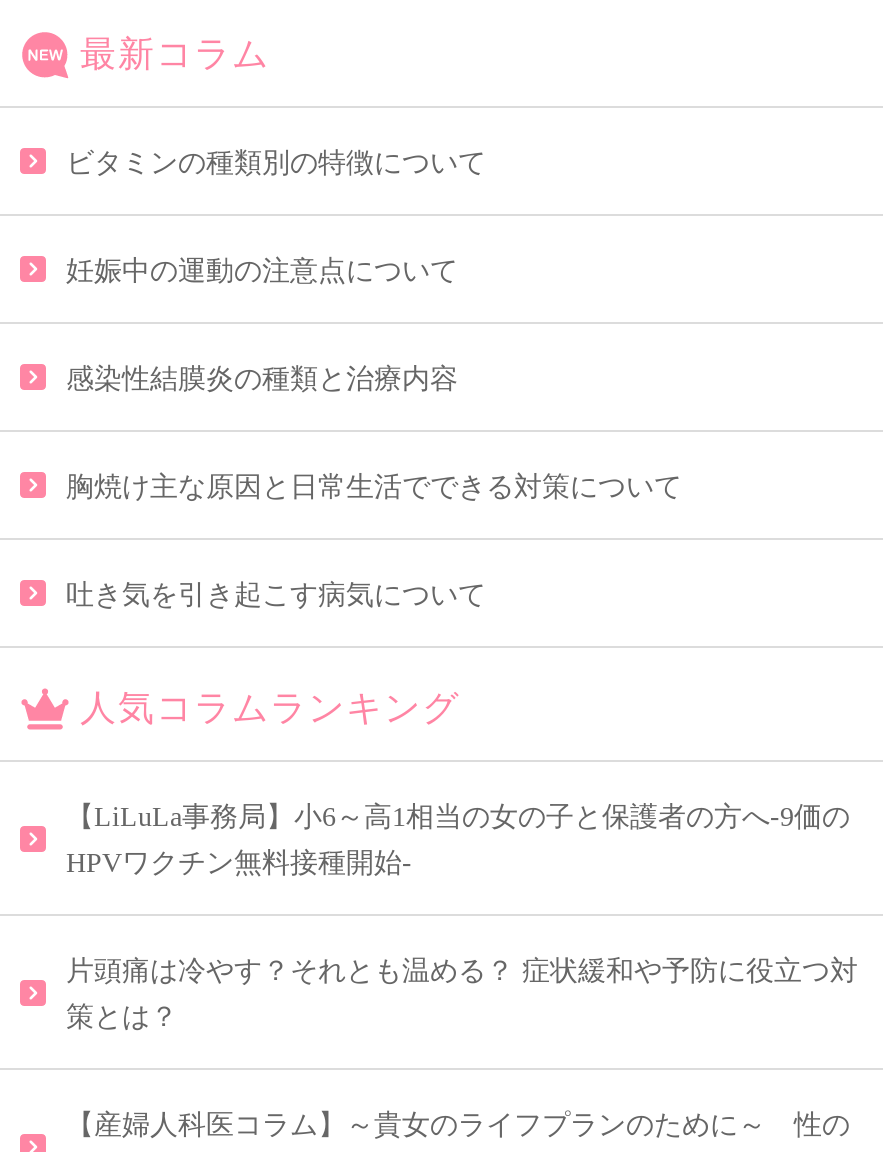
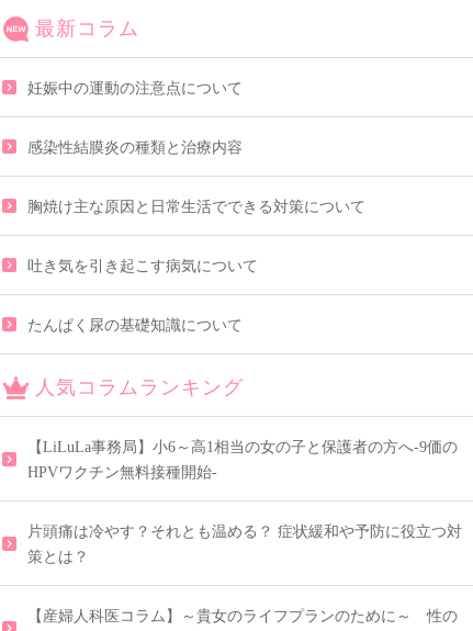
- ビタミンの種類別の特徴について

moved up: 妊娠中の運動の注意点について | 感染性結膜炎の種類と治療内容 | 胸焼け主な原因と日常生活でできる対策について | 吐き気を引き起こす病気について

+ たんぱく尿の基礎知識について
